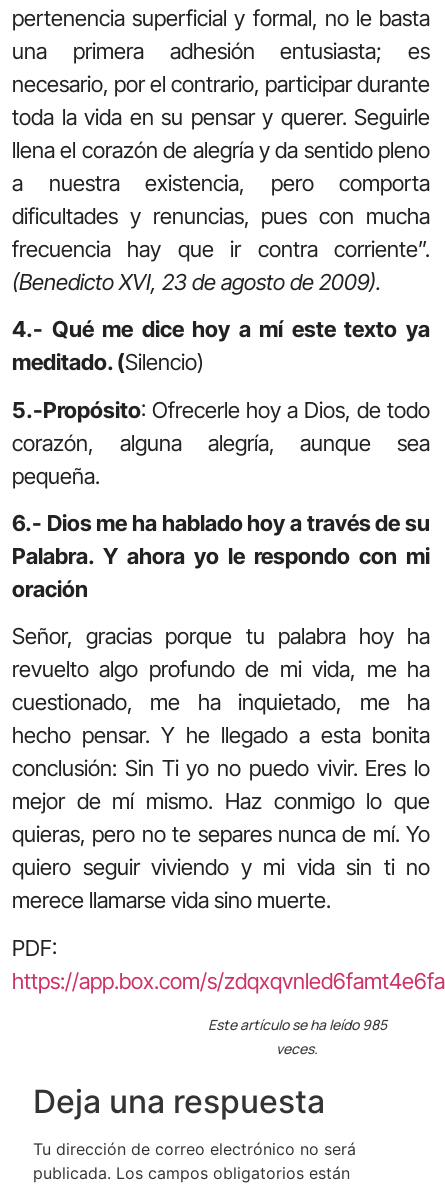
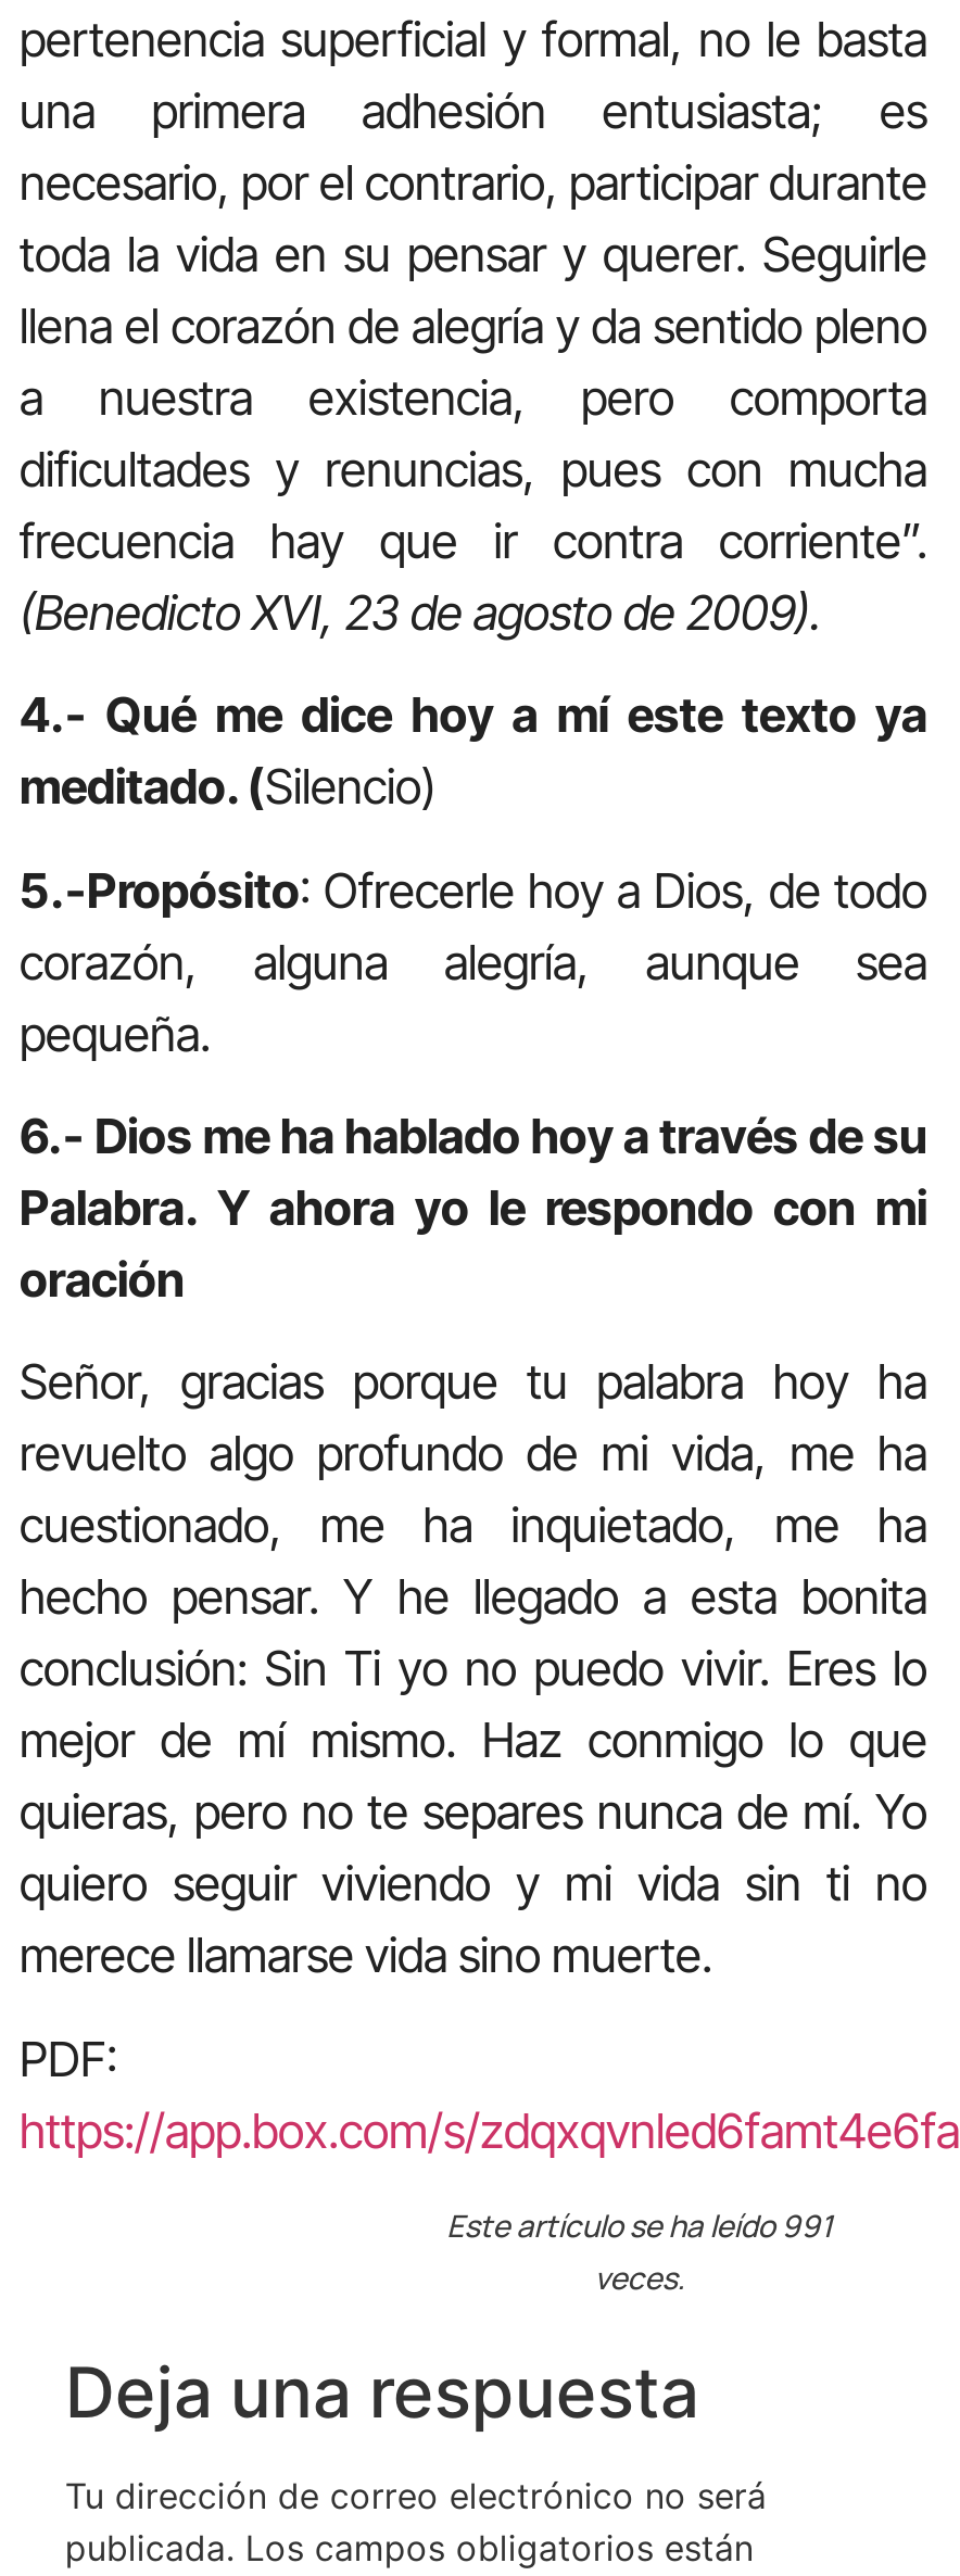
- Este artículo se ha leído 985
+ Este artículo se ha leído 991
